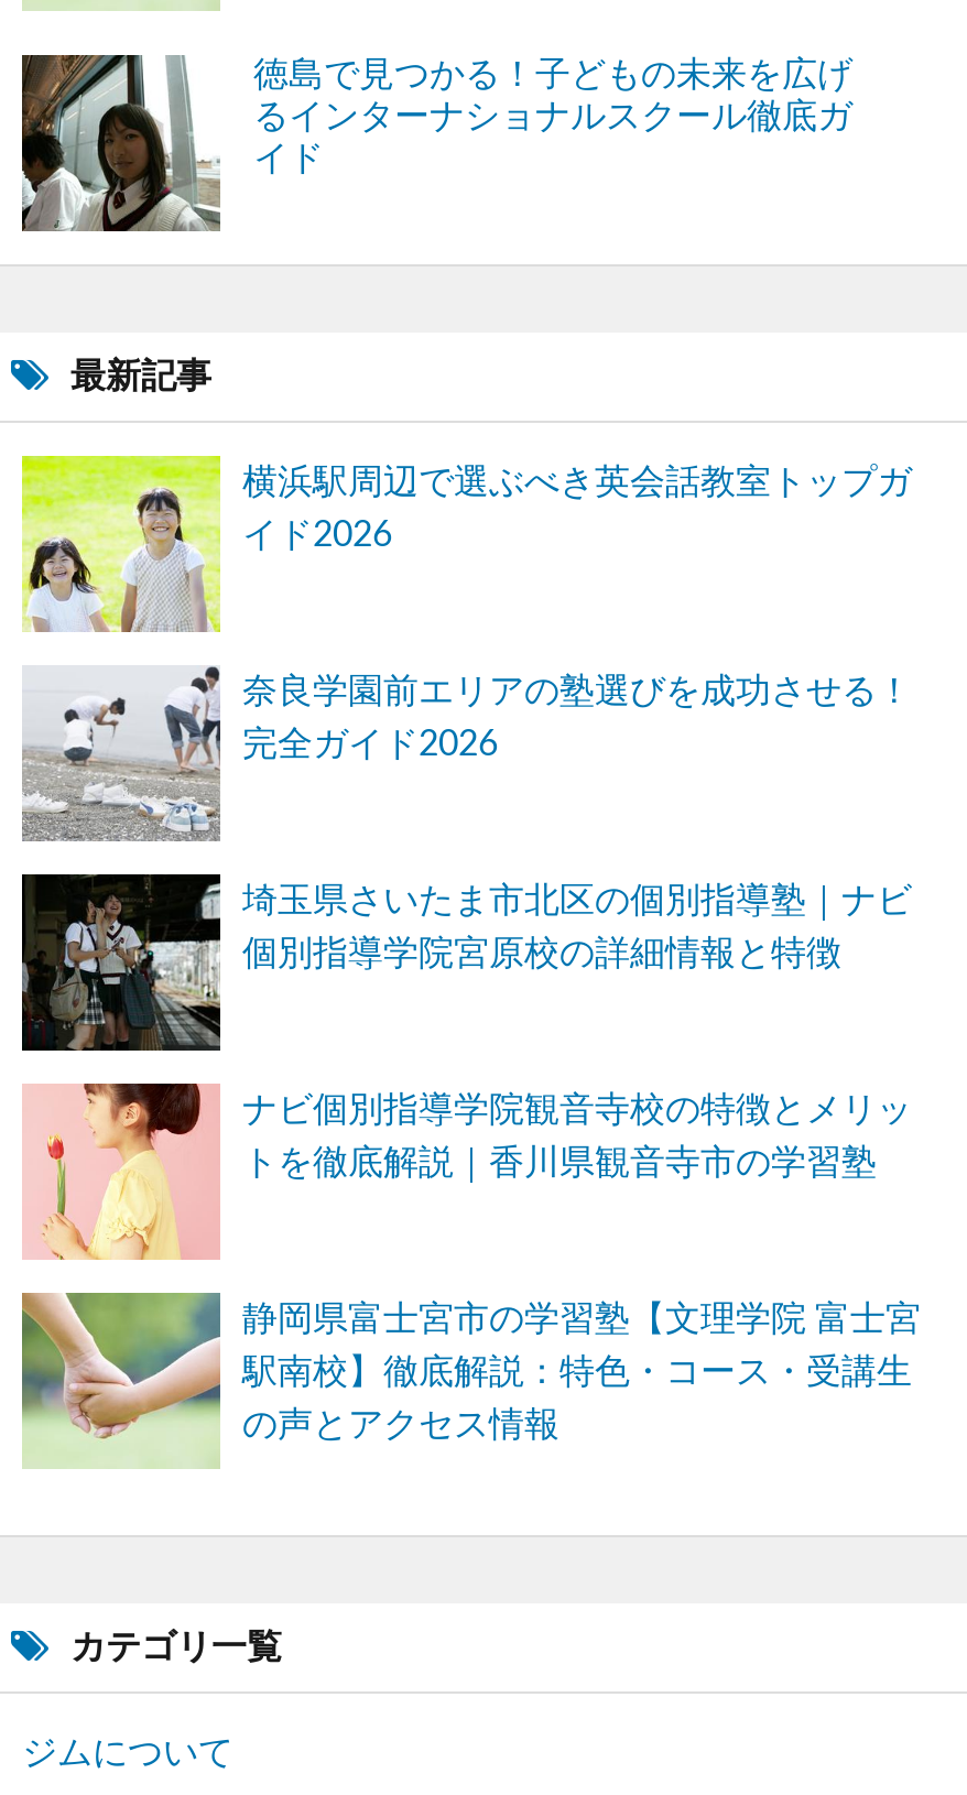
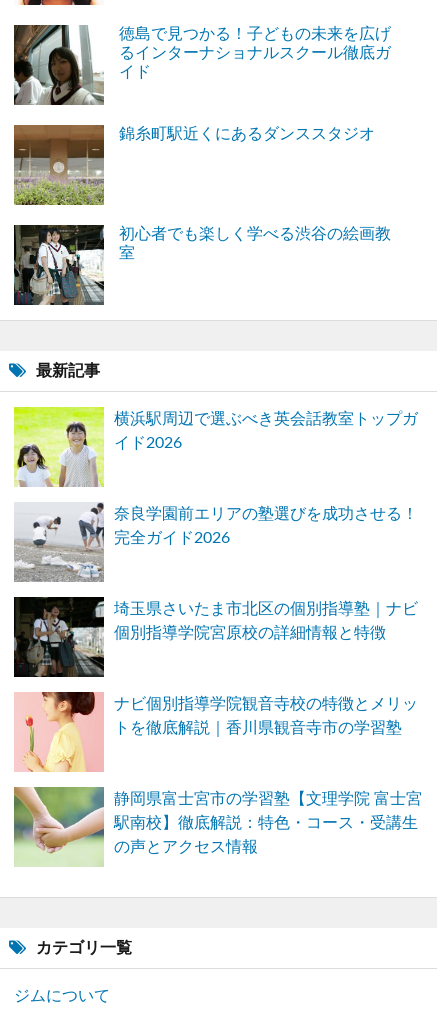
+ [image]
+ 錦糸町駅近くにあるダンススタジオ

+ [image]
+ 初心者でも楽しく学べる渋谷の絵画教
+ 室
